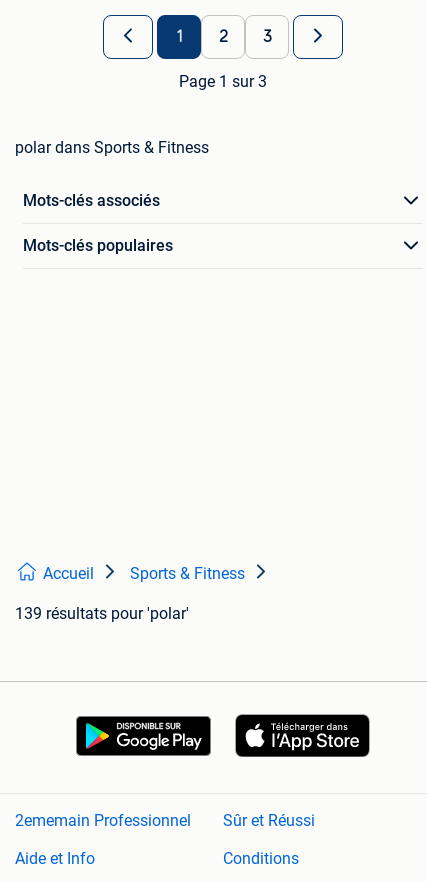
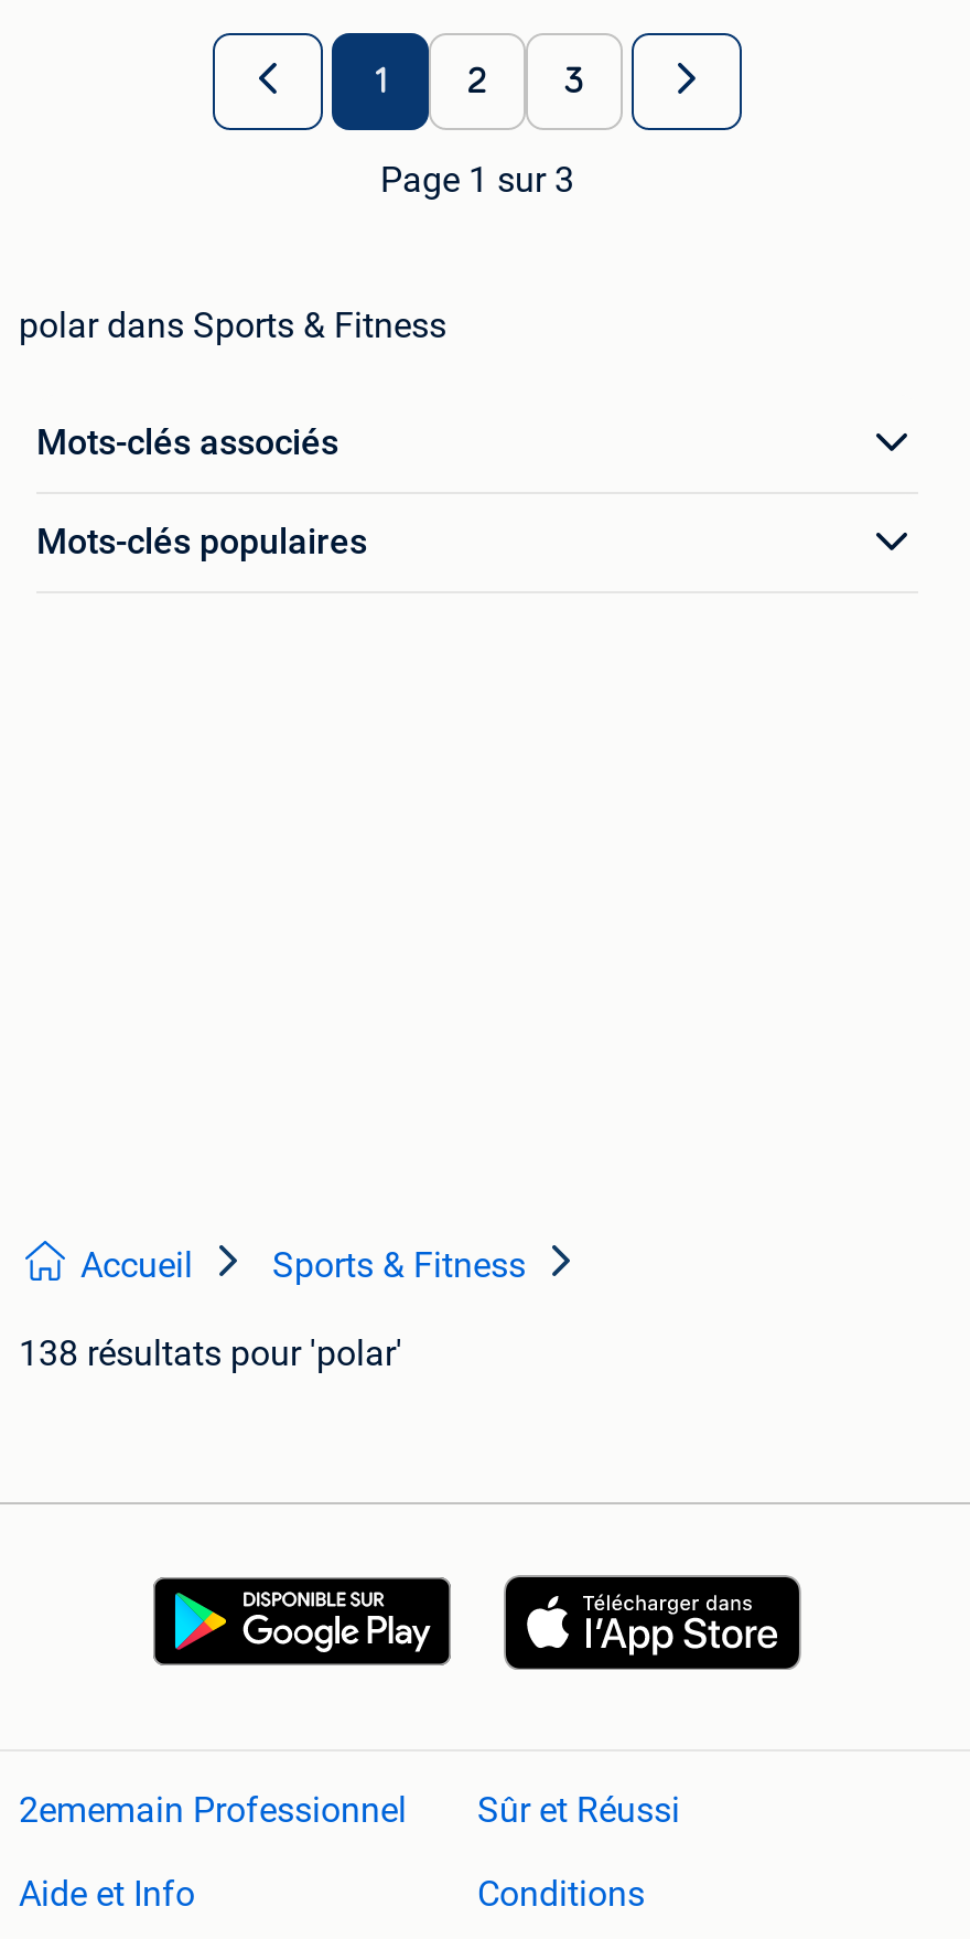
- 139 résultats pour 'polar'
+ 138 résultats pour 'polar'
